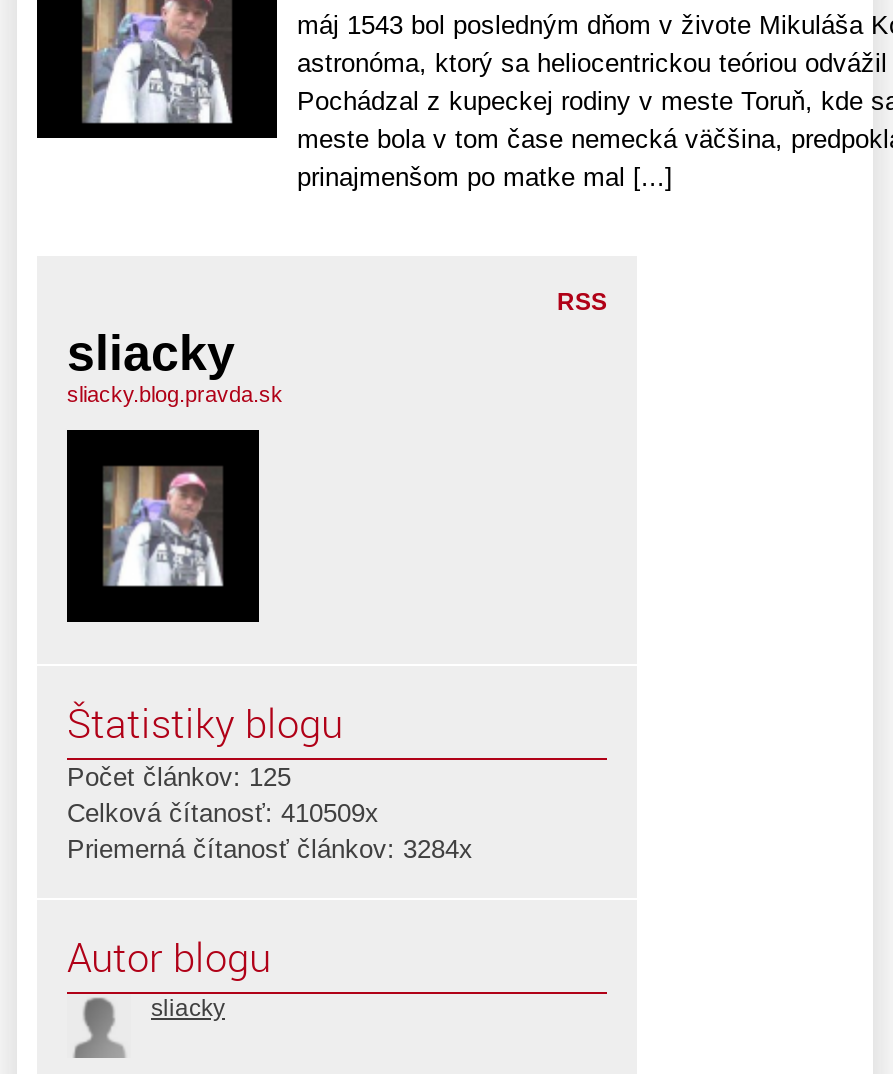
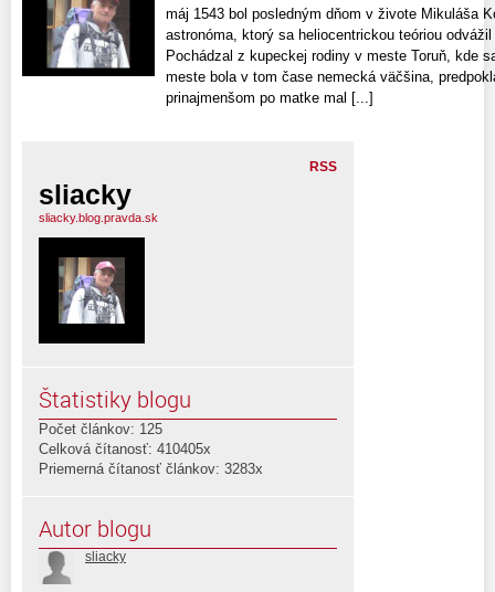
- Celková čítanosť: 410509x
+ Celková čítanosť: 410405x

- Priemerná čítanosť článkov: 3284x
+ Priemerná čítanosť článkov: 3283x
